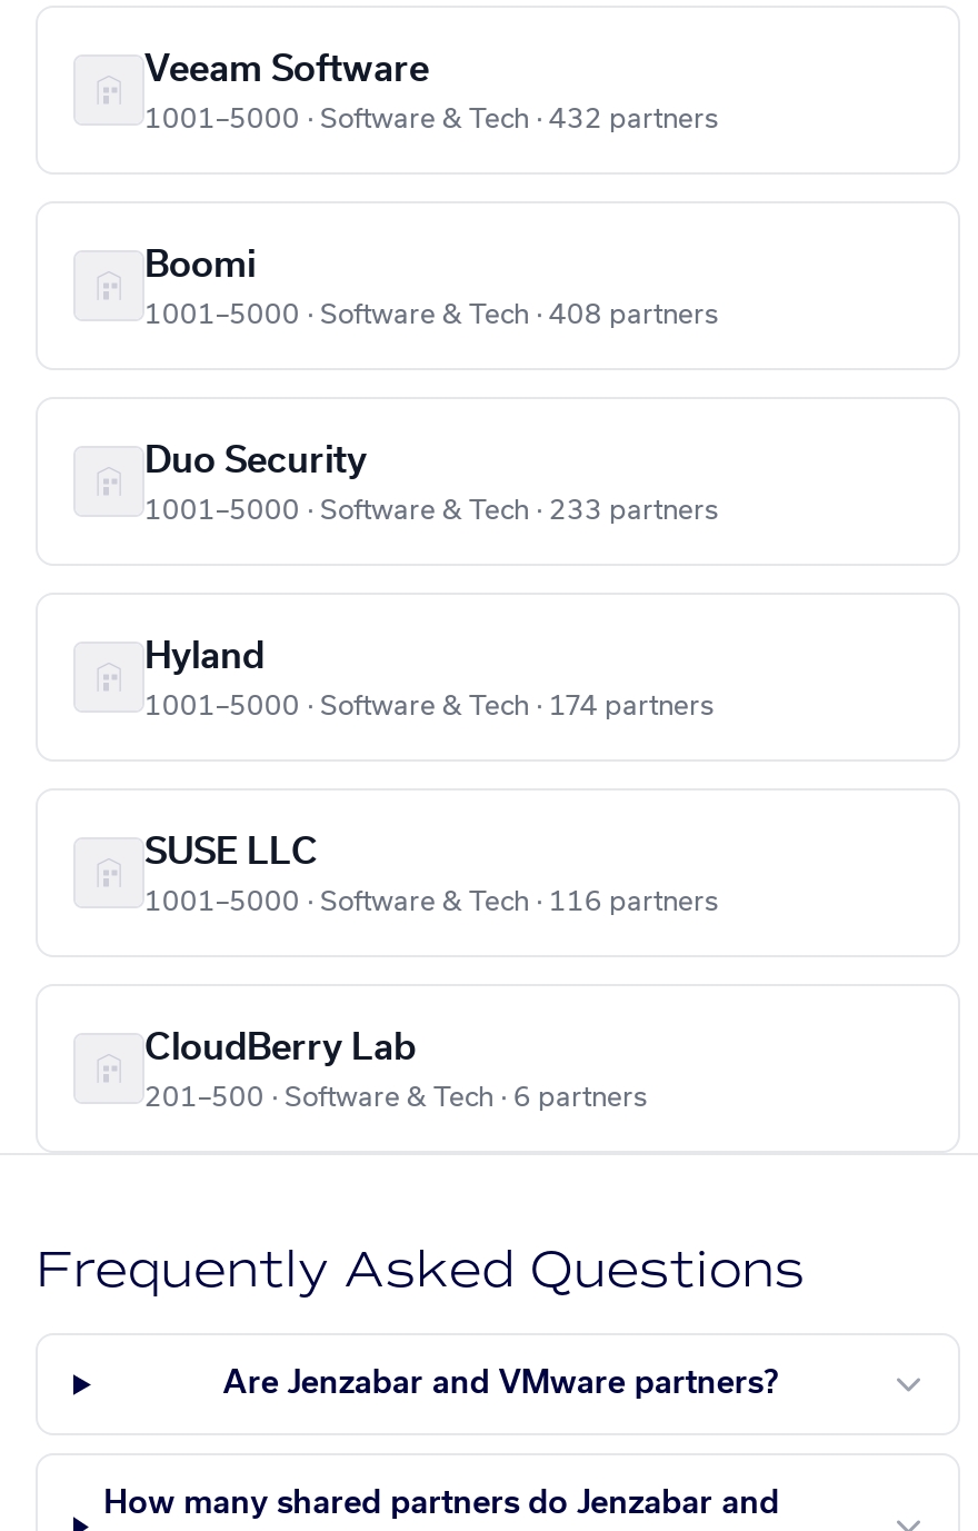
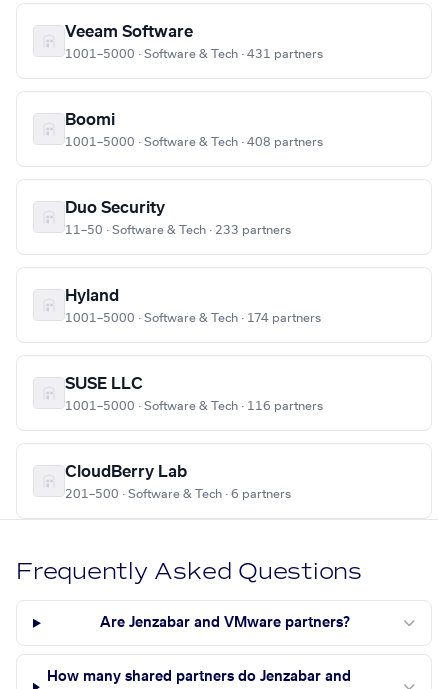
- 1001–5000 · Software & Tech · 432 partners
+ 1001–5000 · Software & Tech · 431 partners

- 1001–5000 · Software & Tech · 233 partners
+ 11–50 · Software & Tech · 233 partners
